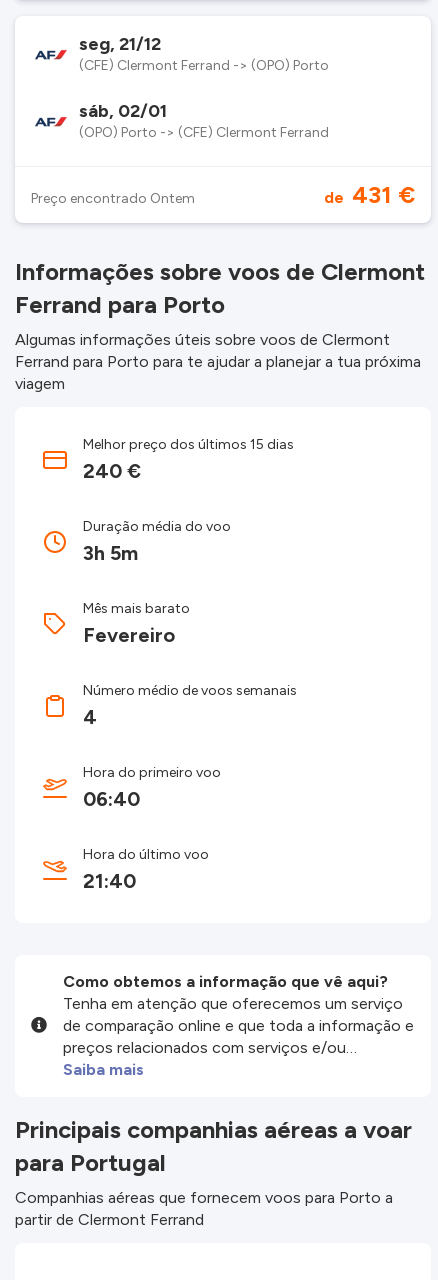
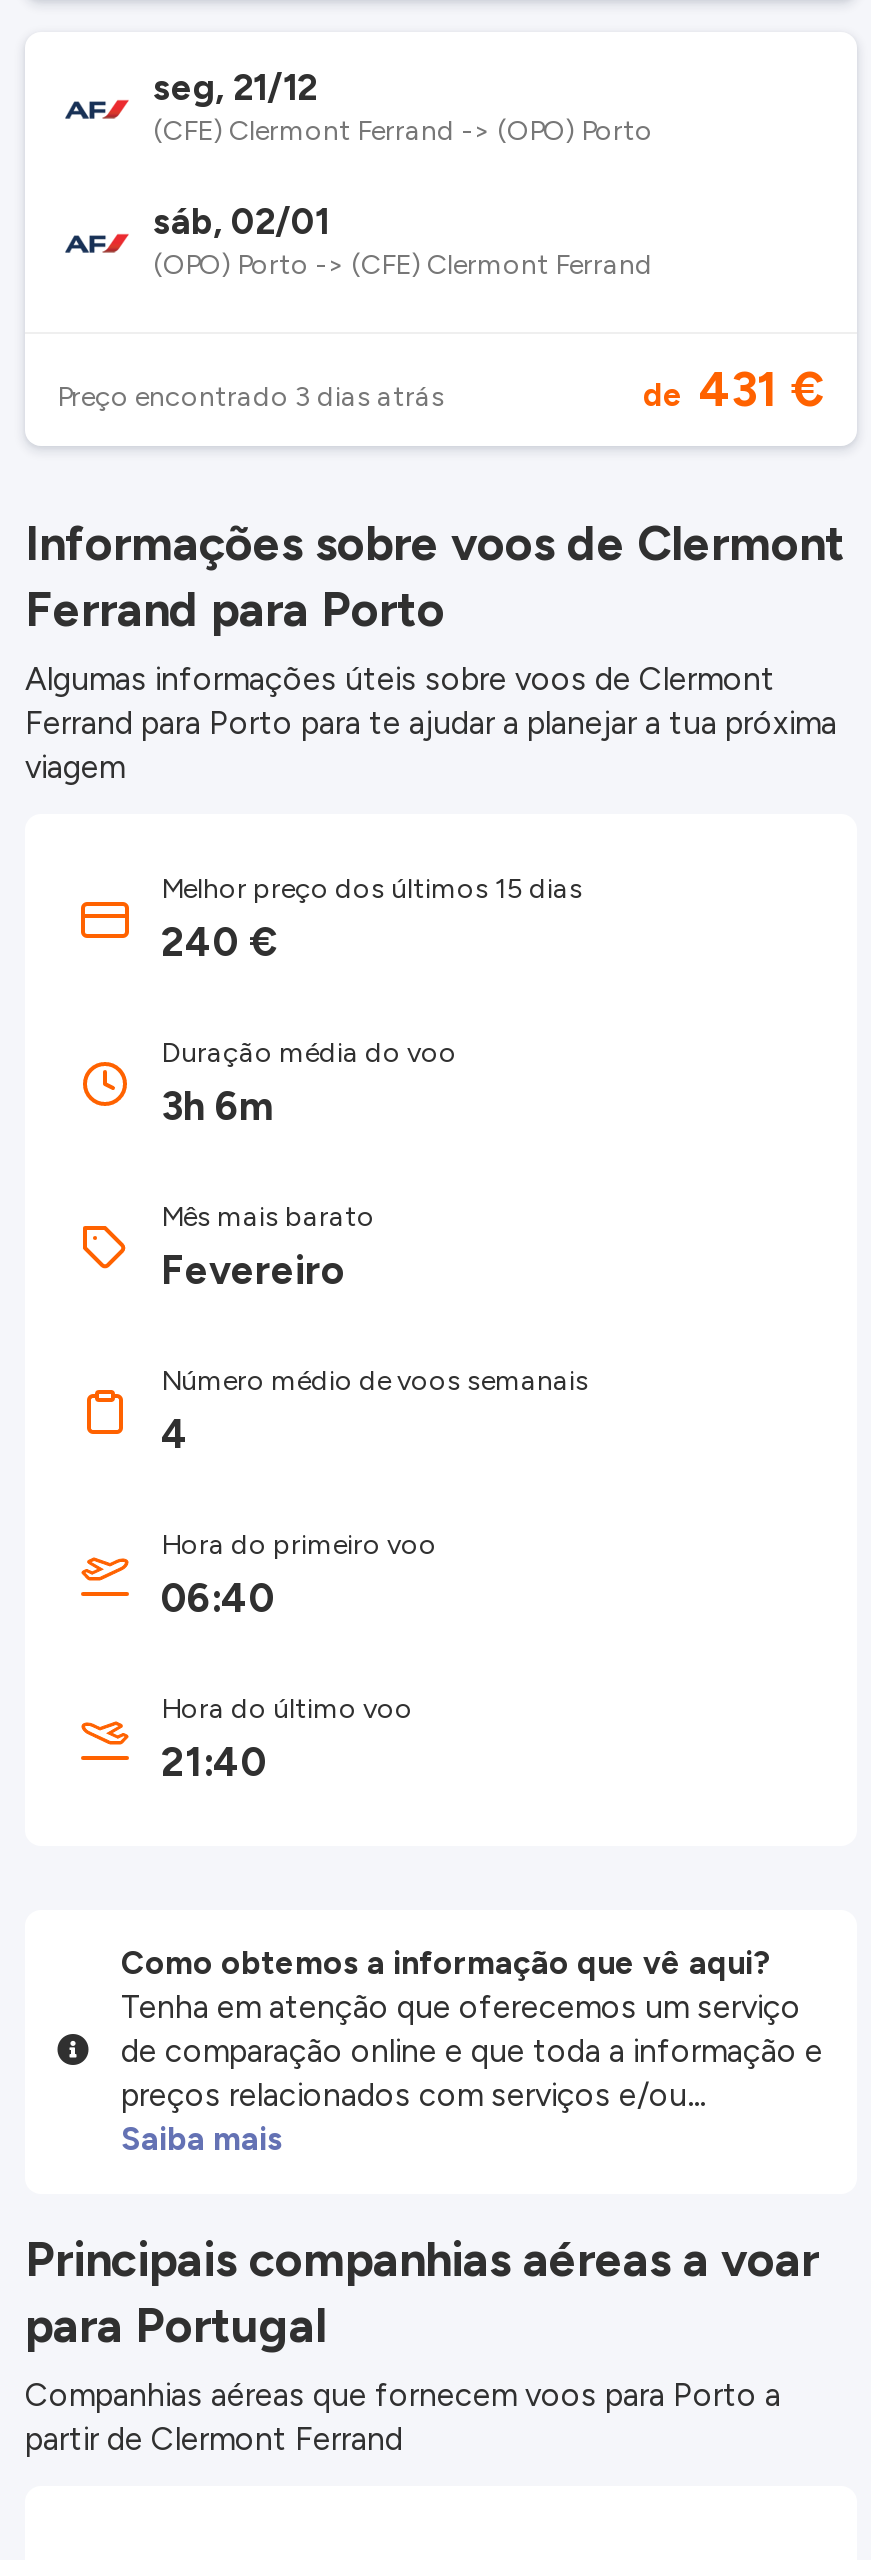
- Preço encontrado Ontem
+ Preço encontrado 3 dias atrás

- 3h 5m
+ 3h 6m
